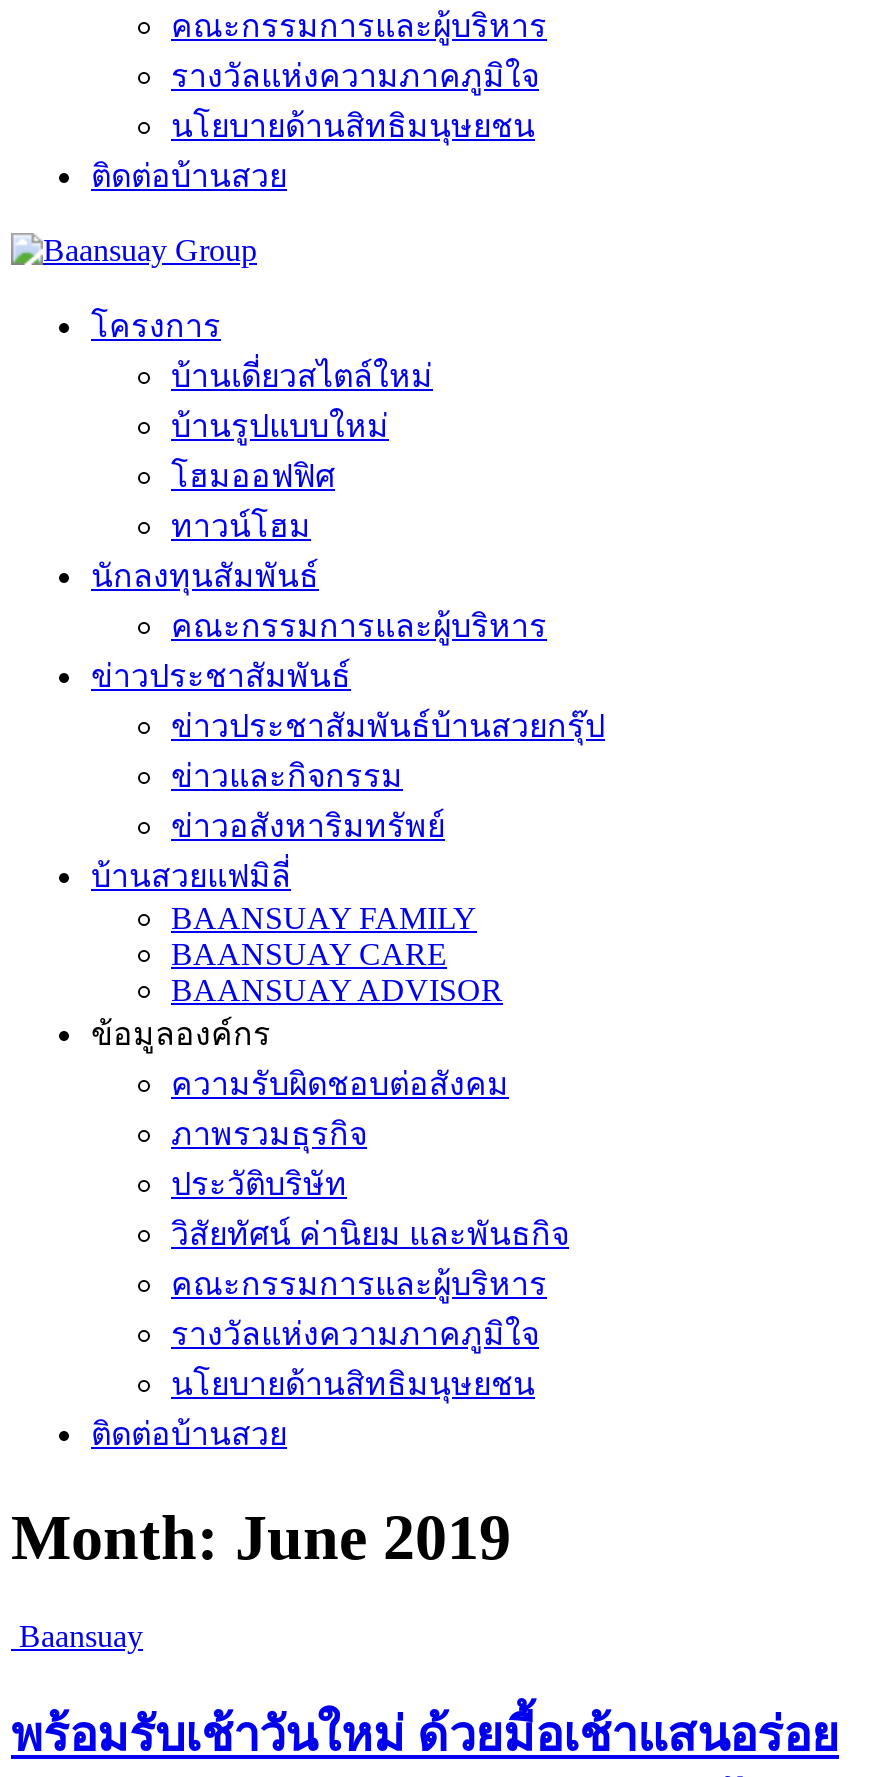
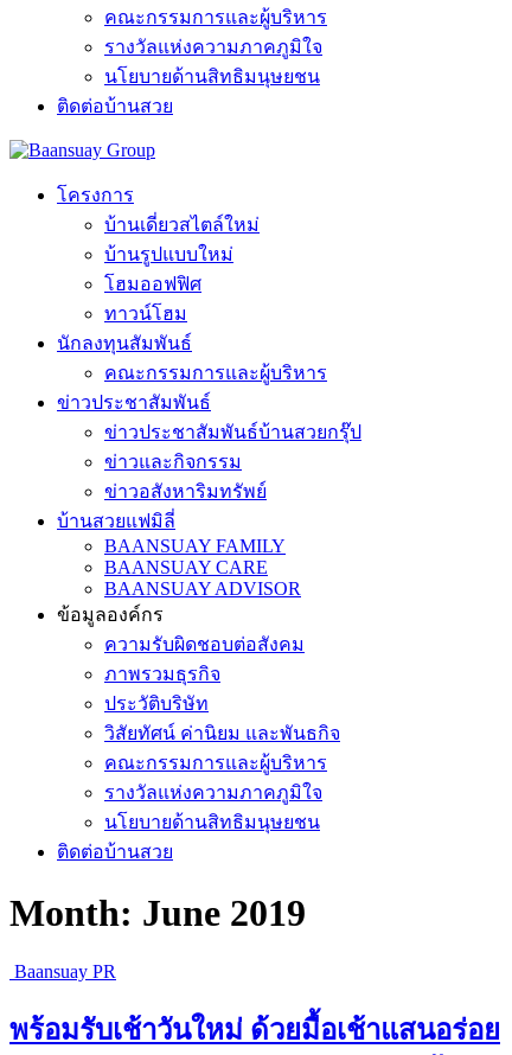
- Baansuay
+ Baansuay PR
